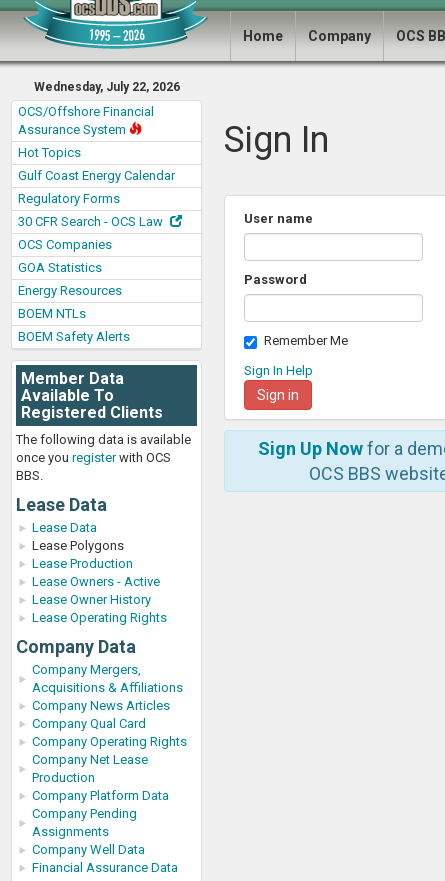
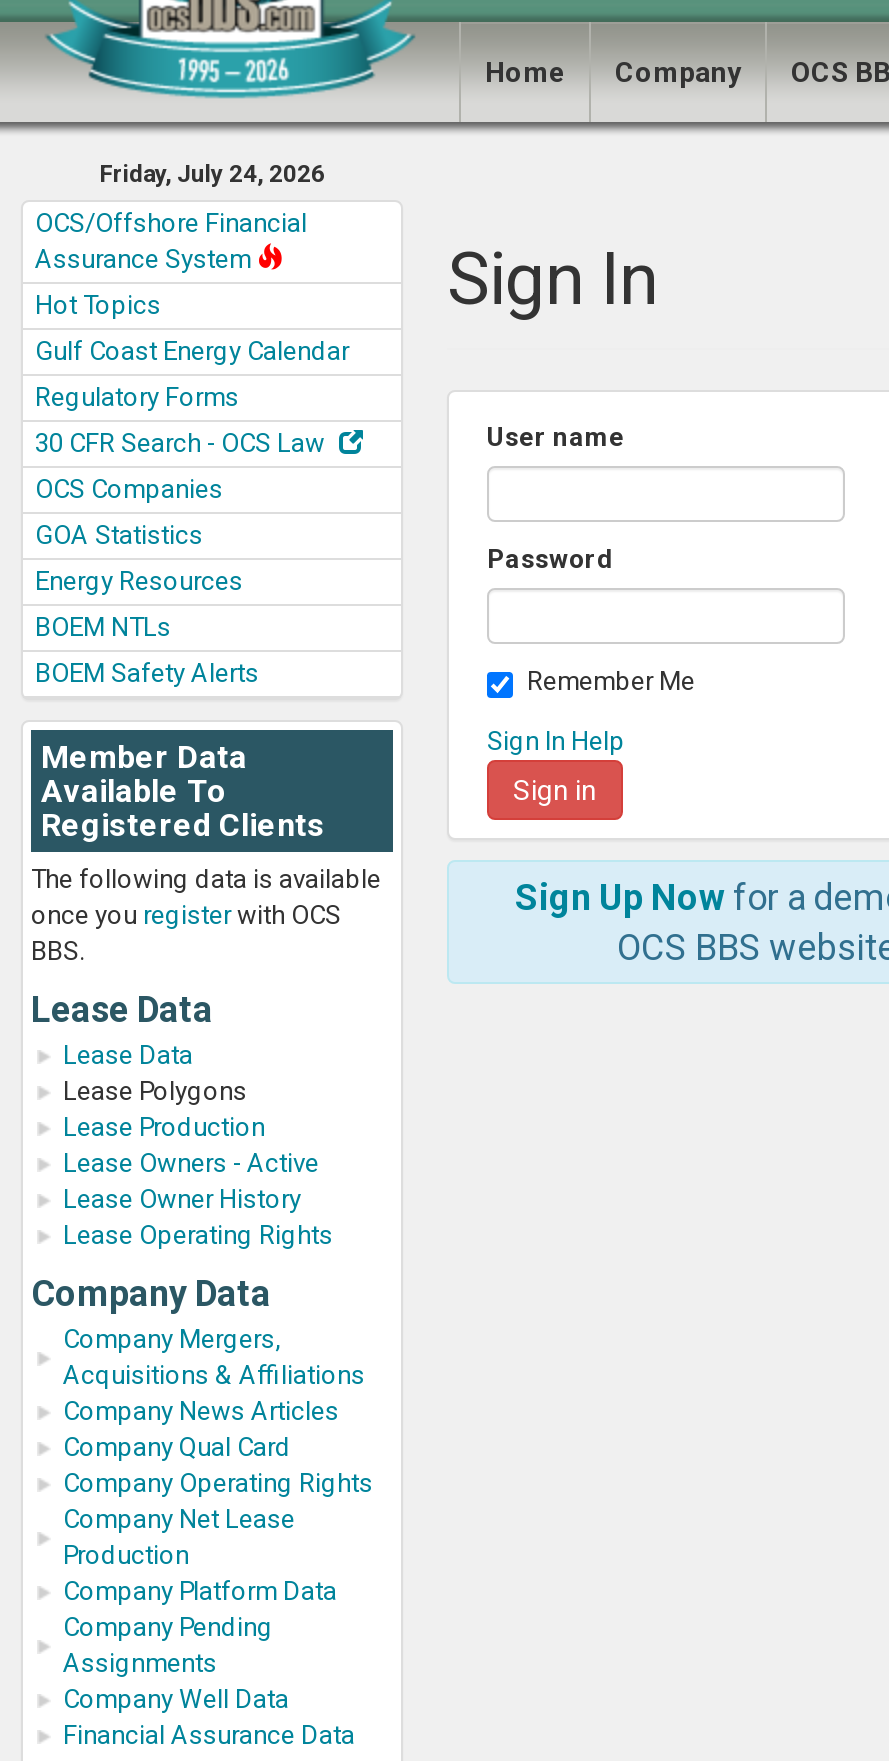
- Wednesday, July 22, 2026
+ Friday, July 24, 2026
